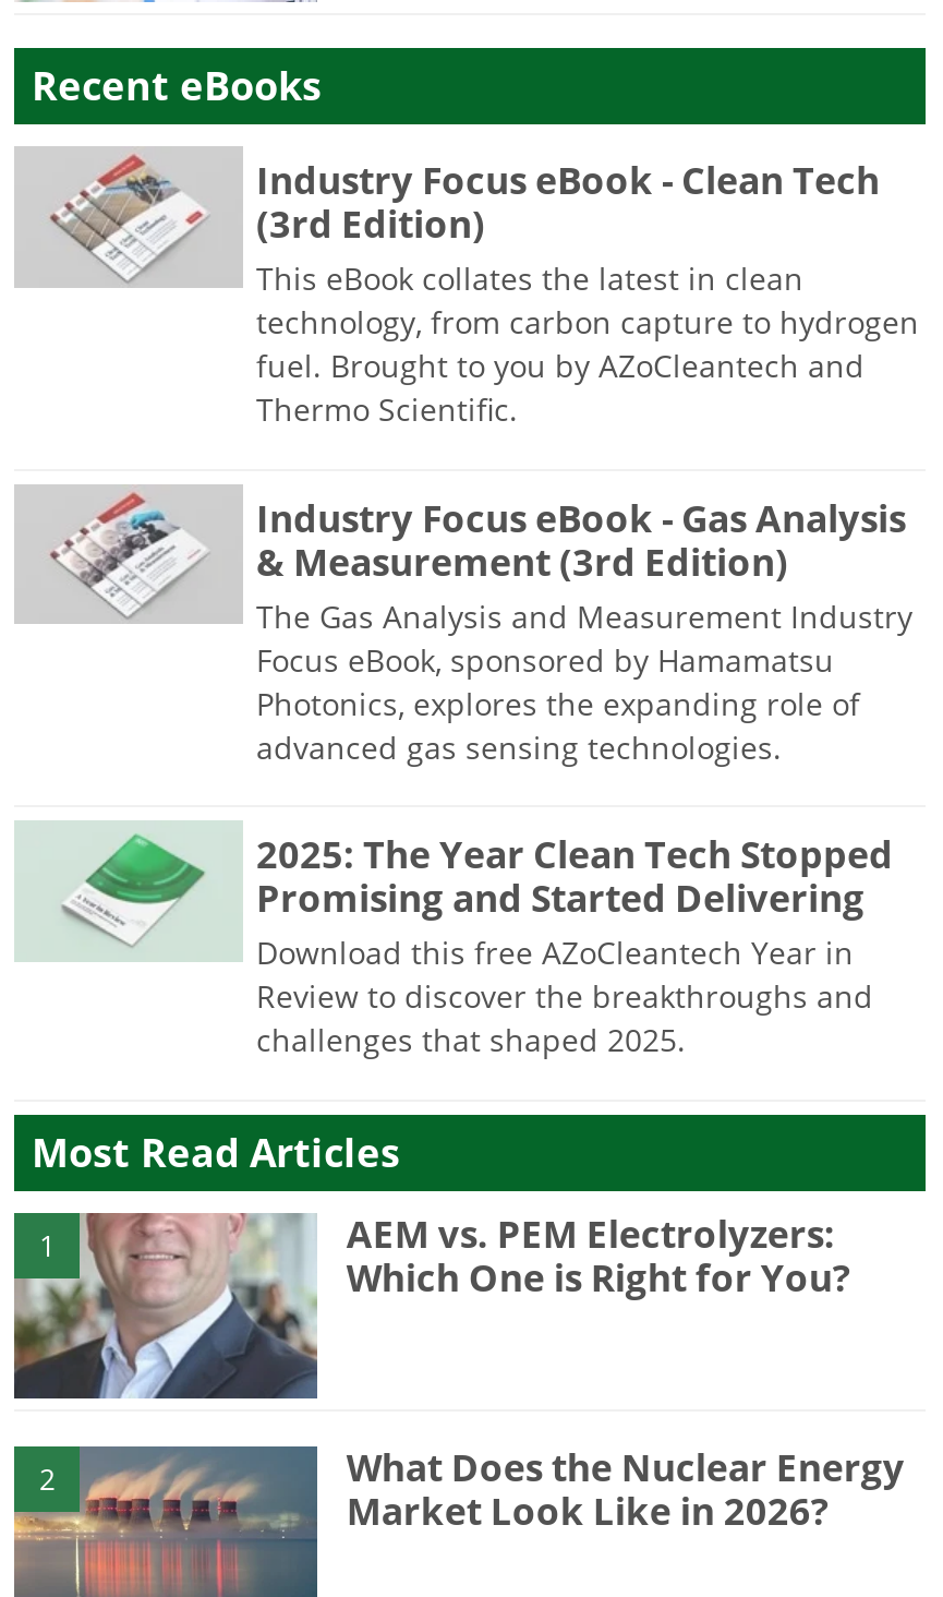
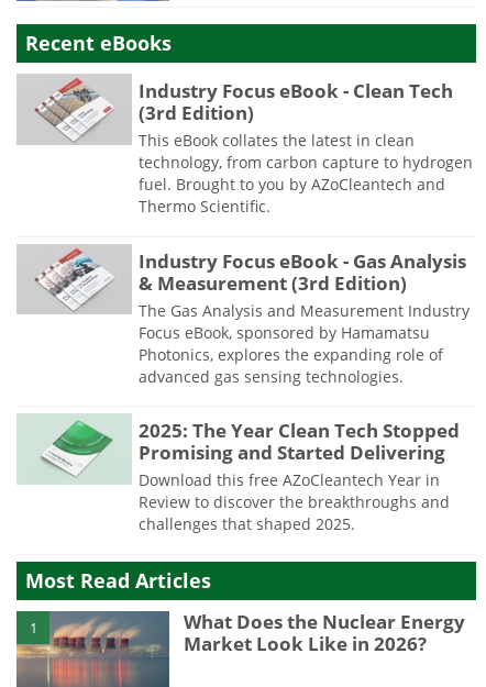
- [image]
- AEM vs. PEM Electrolyzers:
- Which One is Right for You?

- 2
